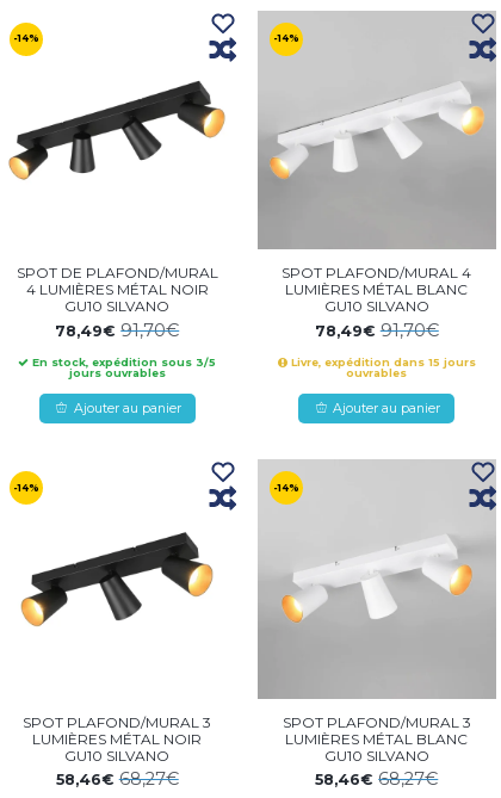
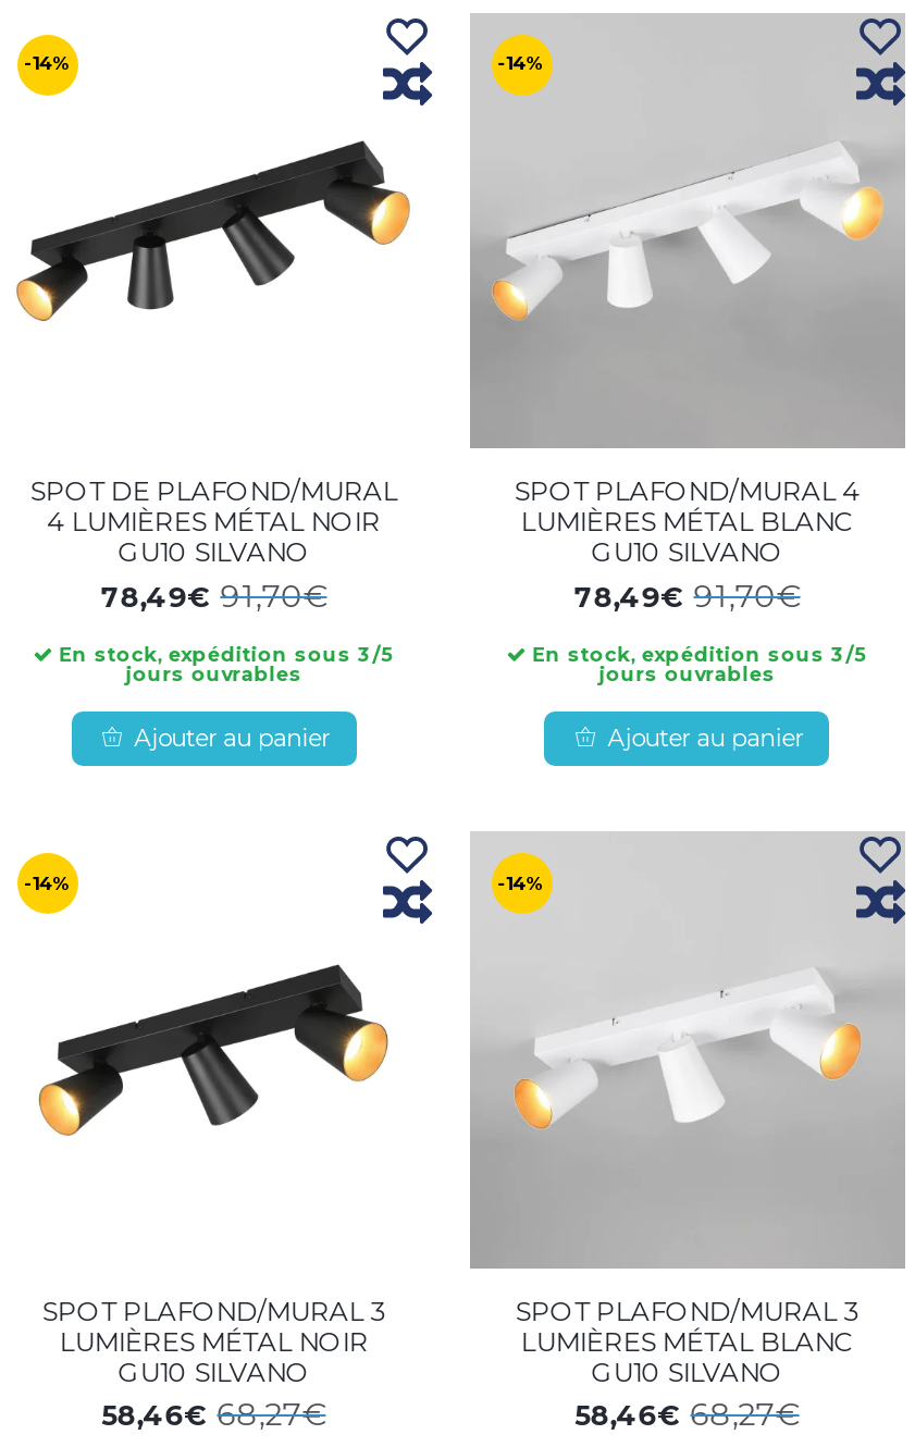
- Livre, expédition dans 15 jours
- ouvrables
+ En stock, expédition sous 3/5
+ jours ouvrables
